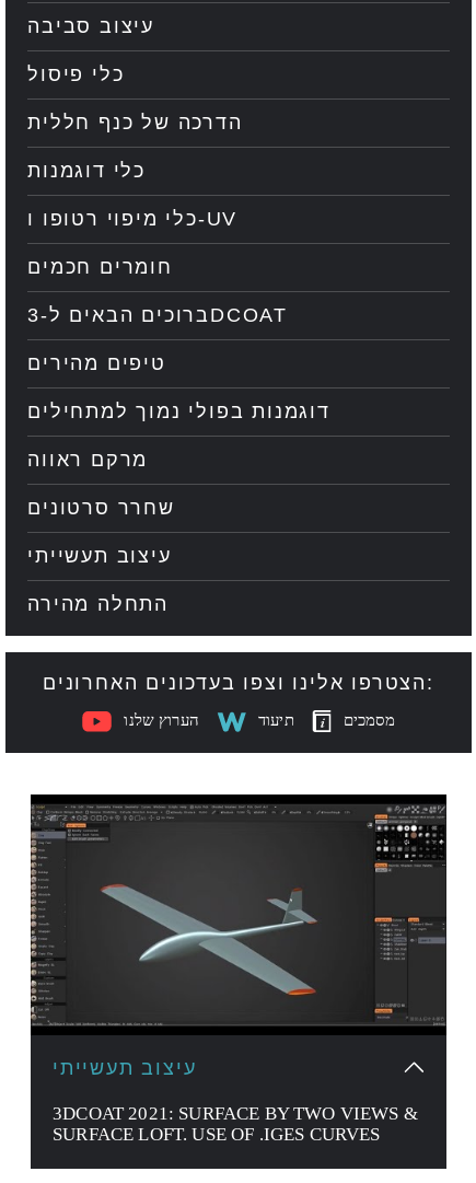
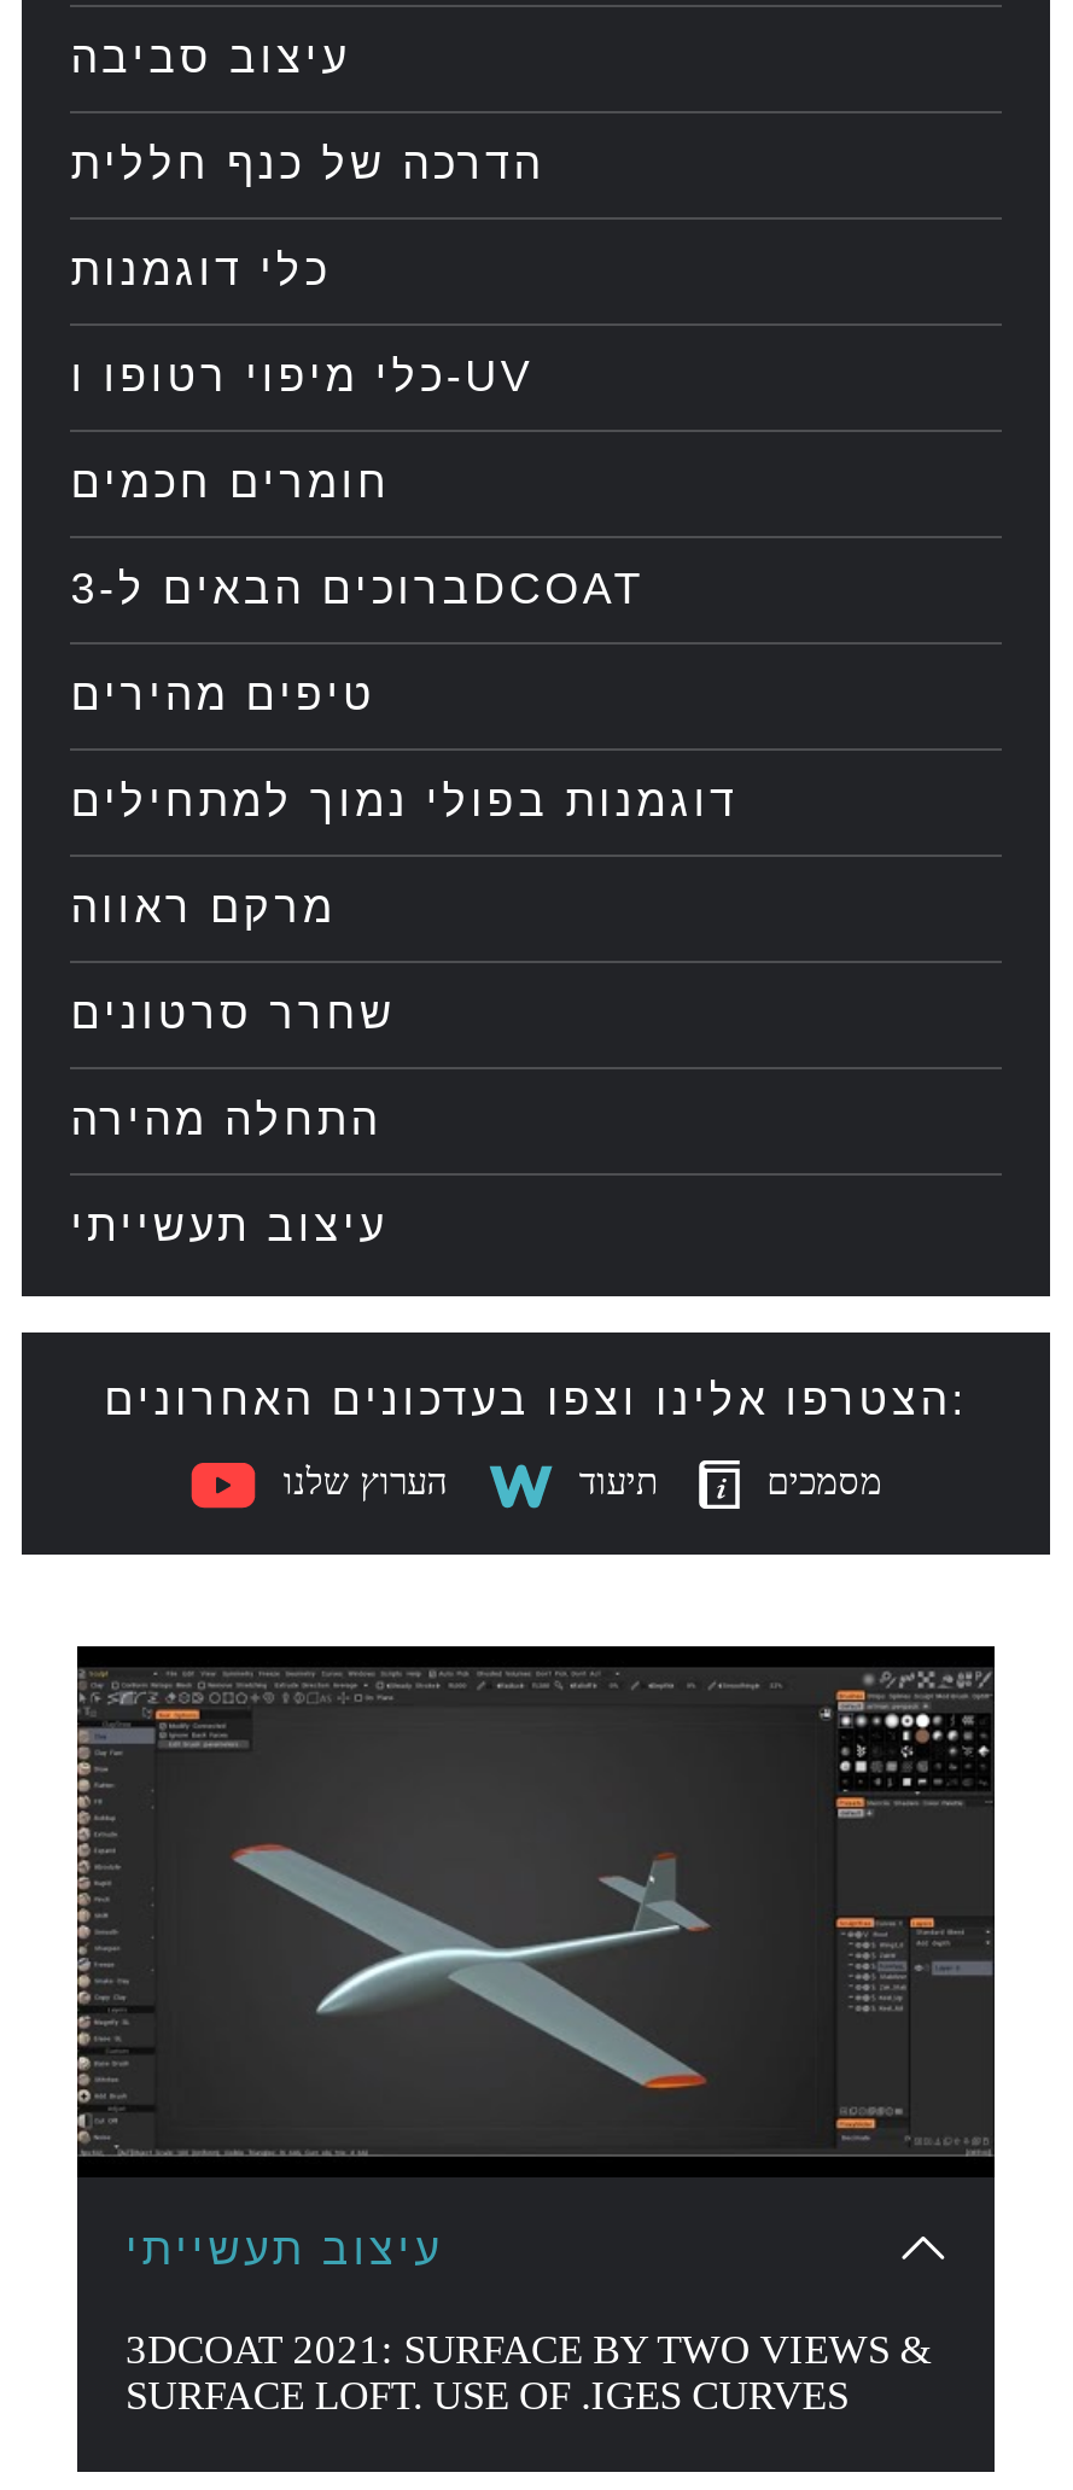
- כלי פיסול

moved up: התחלה מהירה
